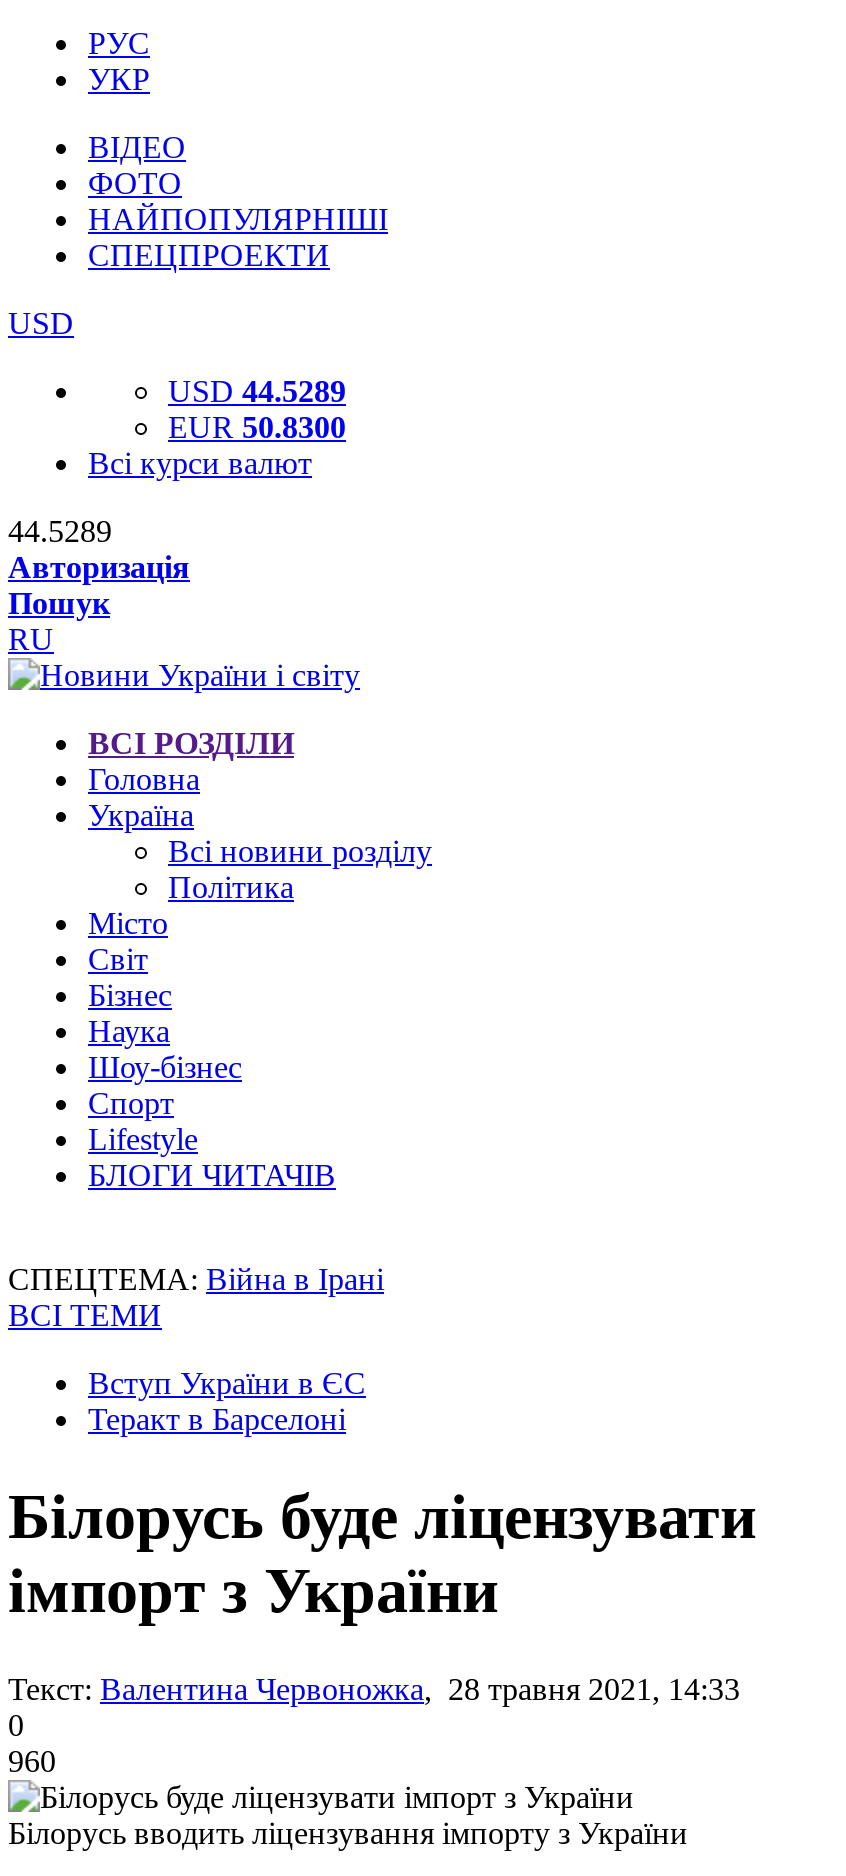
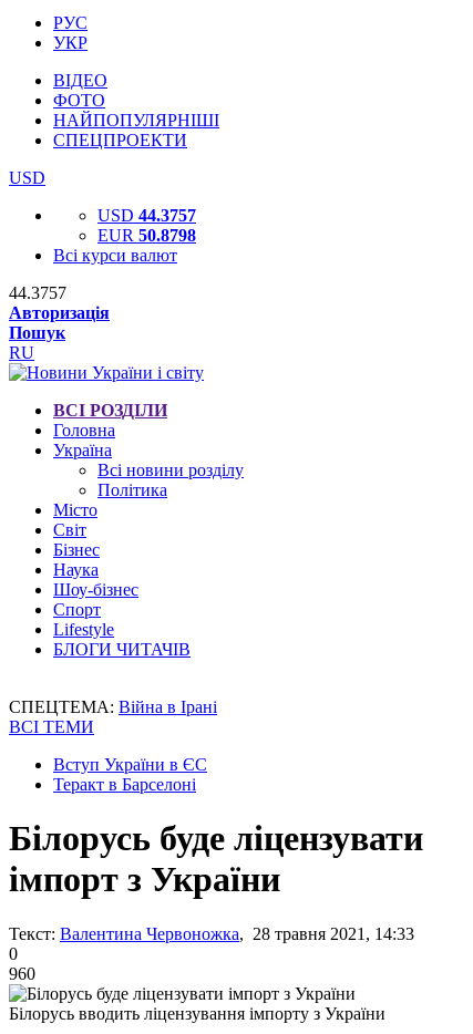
- USD 44.5289
+ USD 44.3757

- EUR 50.8300
+ EUR 50.8798

- 44.5289
+ 44.3757
